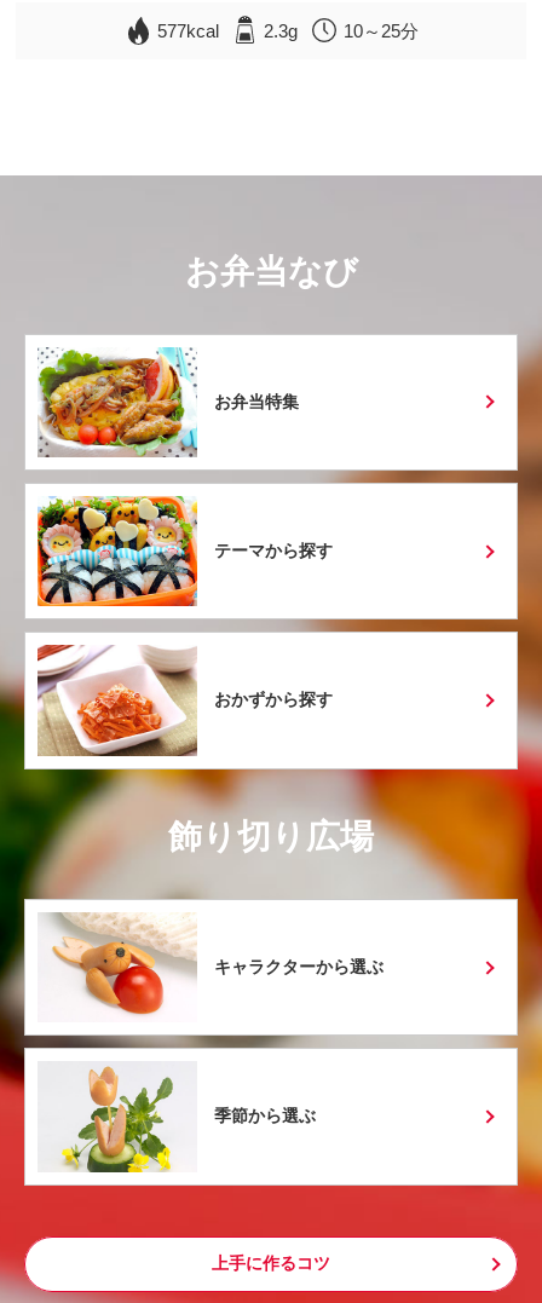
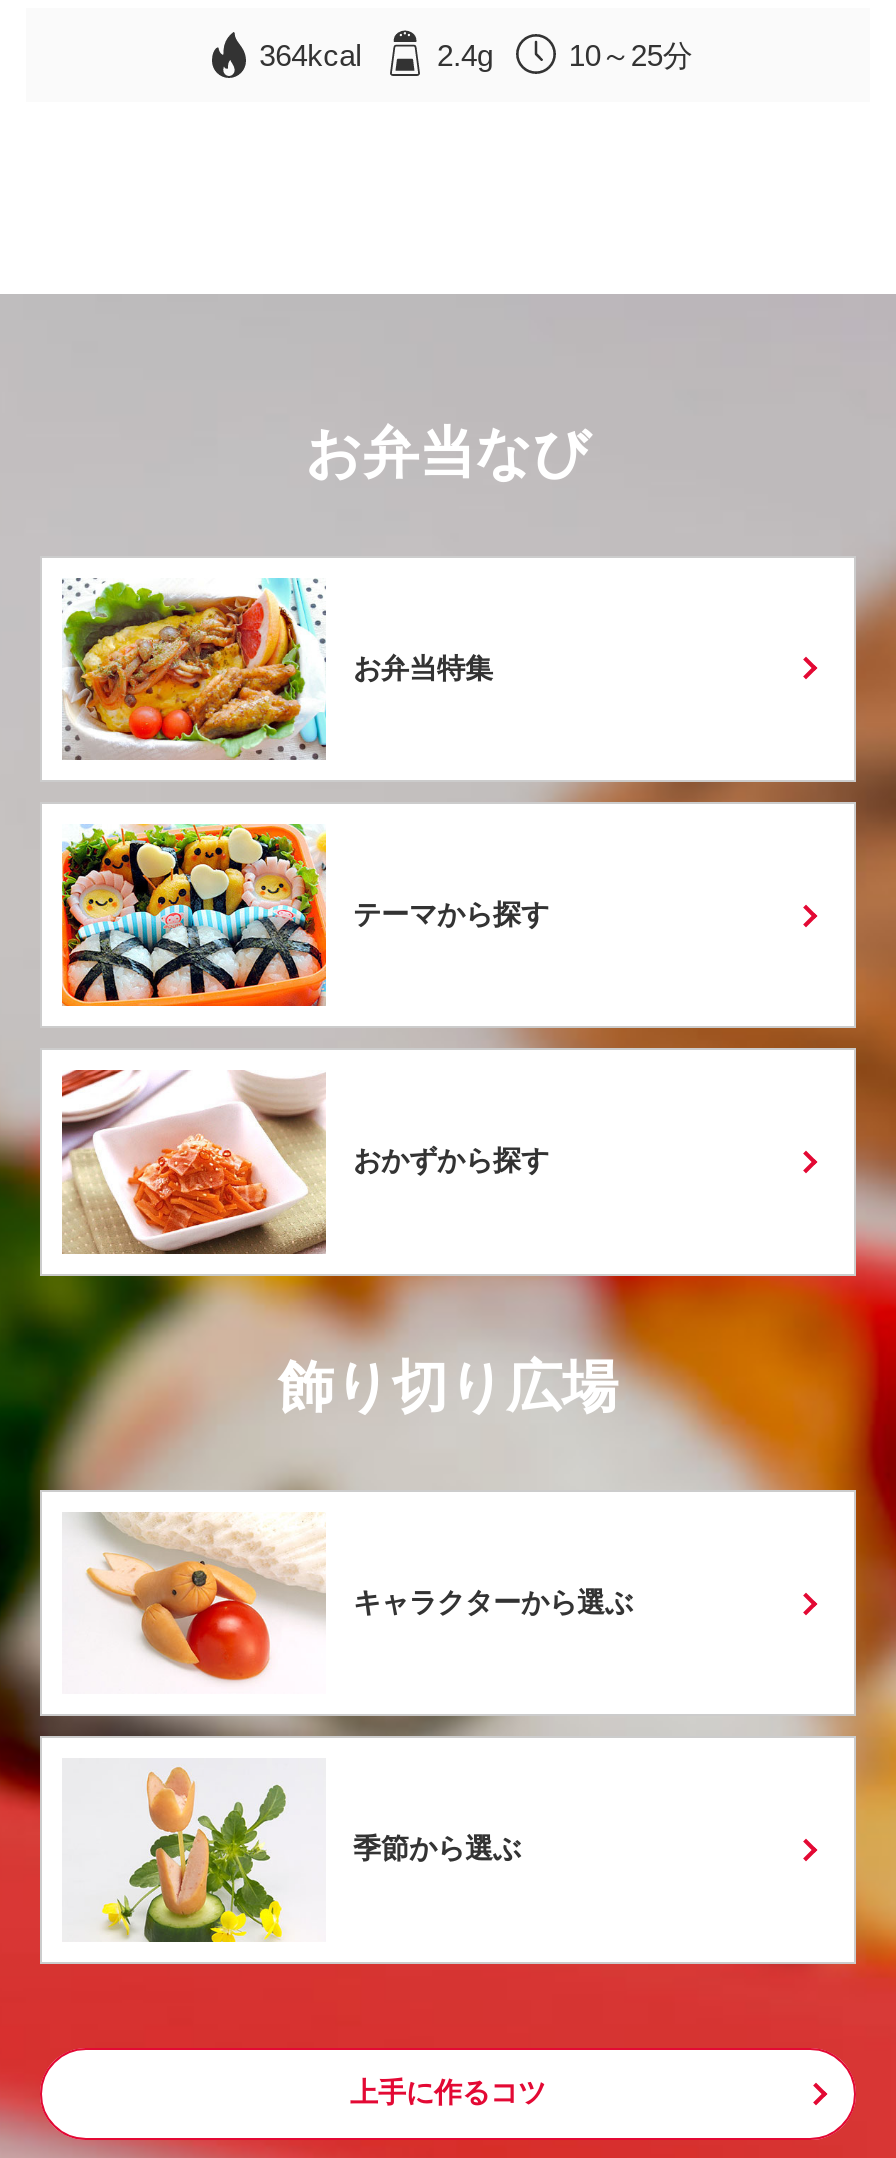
- 577kcal
- 2.3g
+ 364kcal
+ 2.4g
